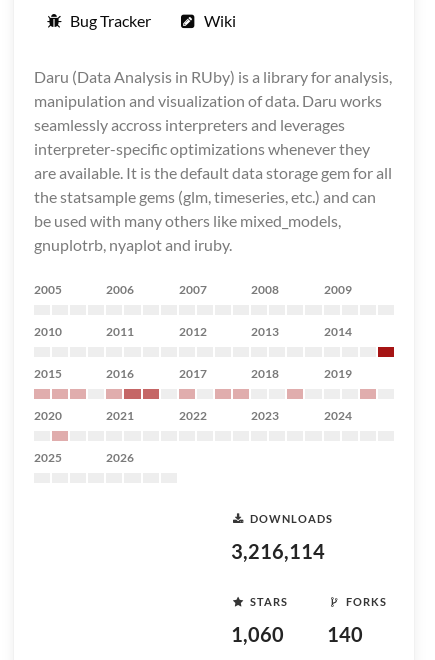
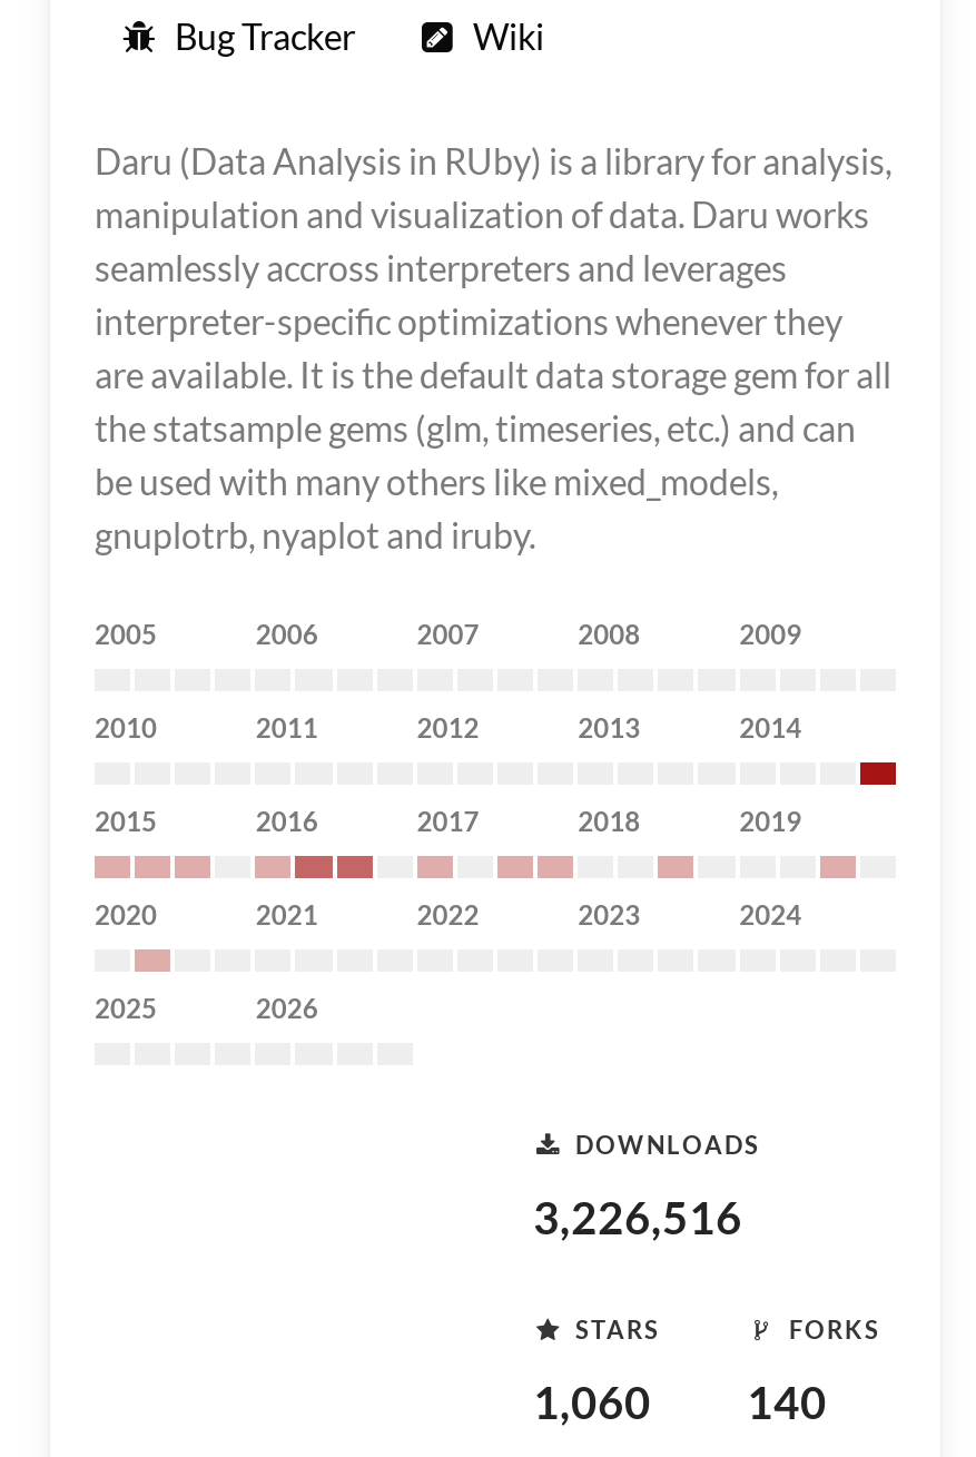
- 3,216,114
+ 3,226,516
